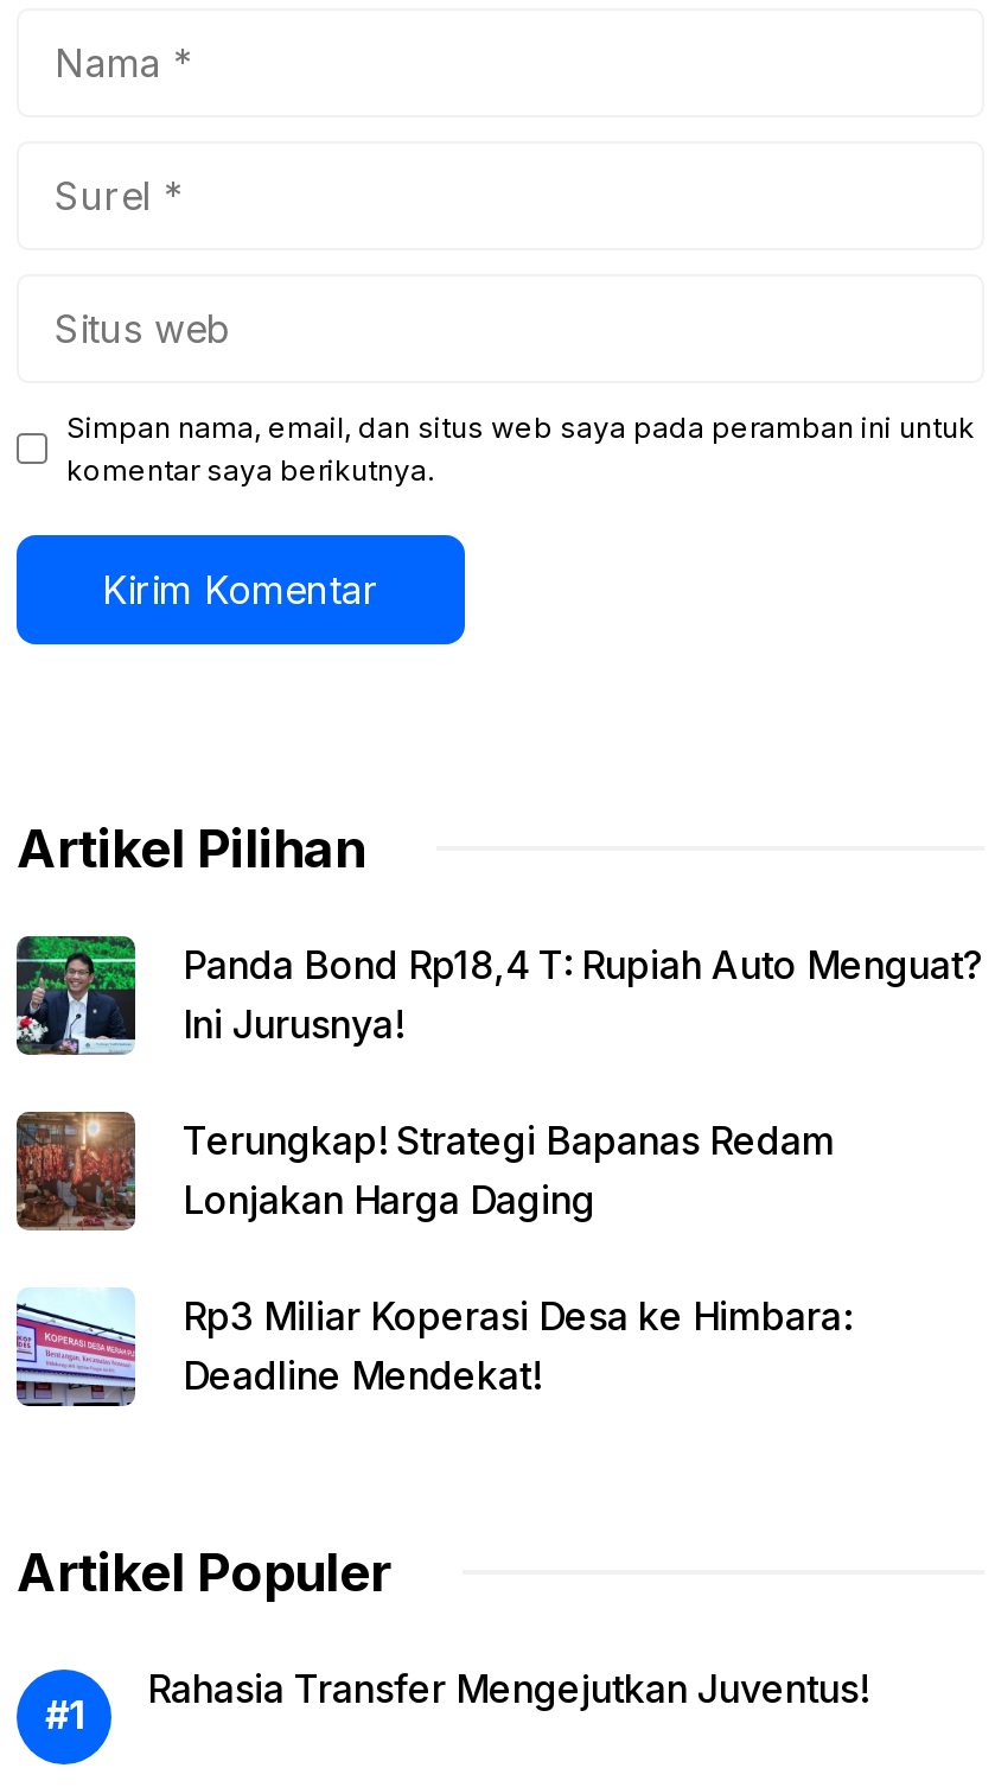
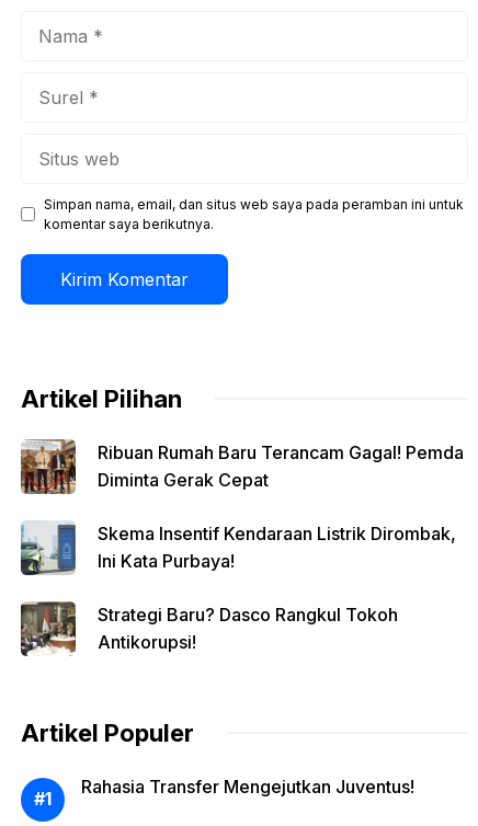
- [image]
- Panda Bond Rp18,4 T: Rupiah Auto Menguat?
- Ini Jurusnya!
+ [image]
+ Ribuan Rumah Baru Terancam Gagal! Pemda
+ Diminta Gerak Cepat

- [image]
- Terungkap! Strategi Bapanas Redam
- Lonjakan Harga Daging
+ [image]
+ Skema Insentif Kendaraan Listrik Dirombak,
+ Ini Kata Purbaya!

- [image]
- Rp3 Miliar Koperasi Desa ke Himbara:
- Deadline Mendekat!
+ [image]
+ Strategi Baru? Dasco Rangkul Tokoh
+ Antikorupsi!
